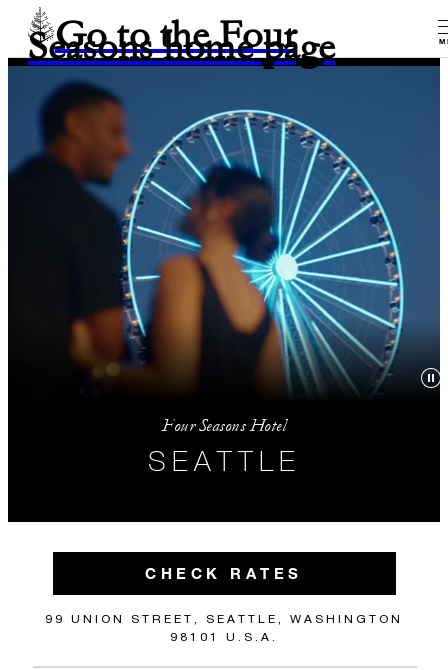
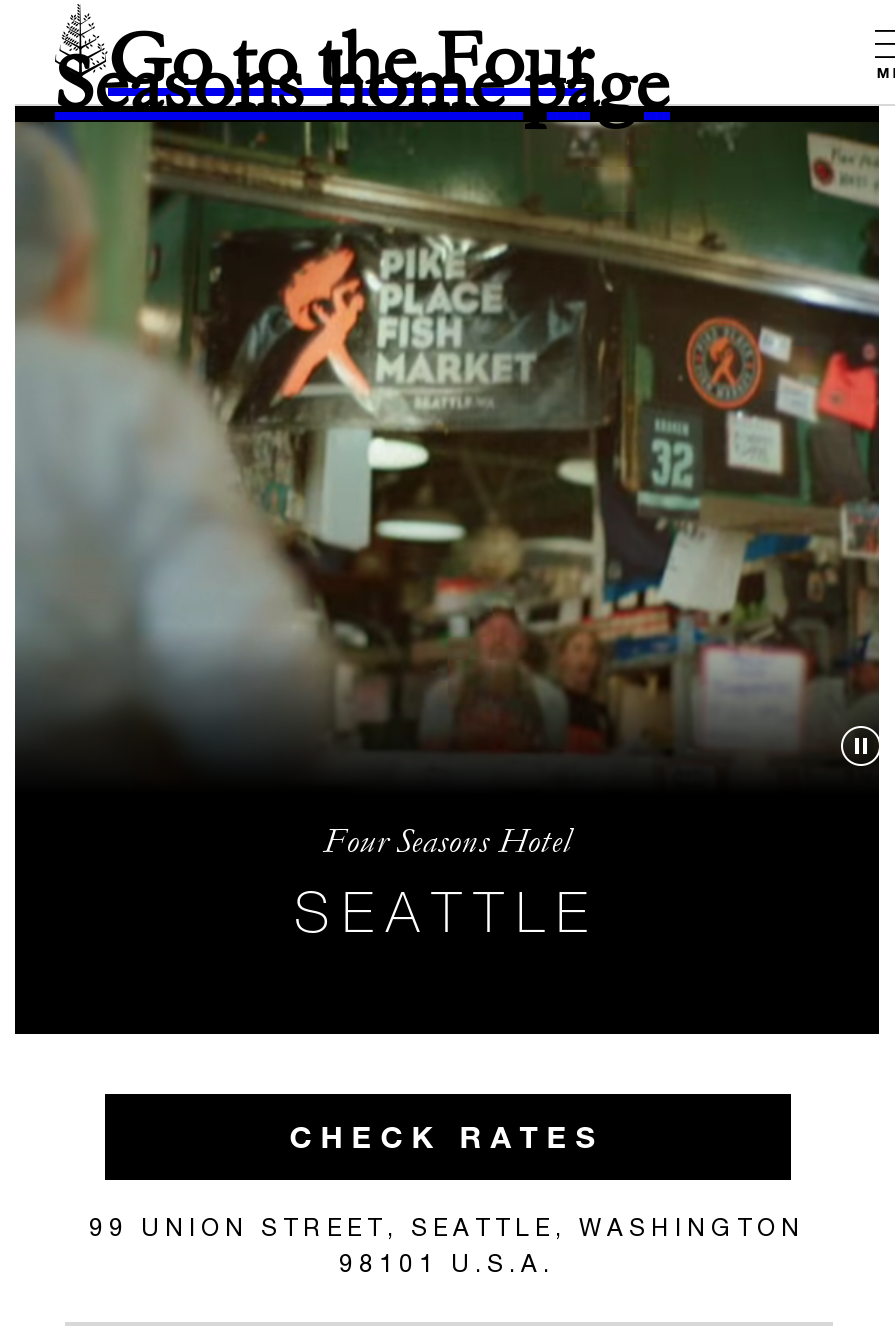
- [image]
+ [image]
